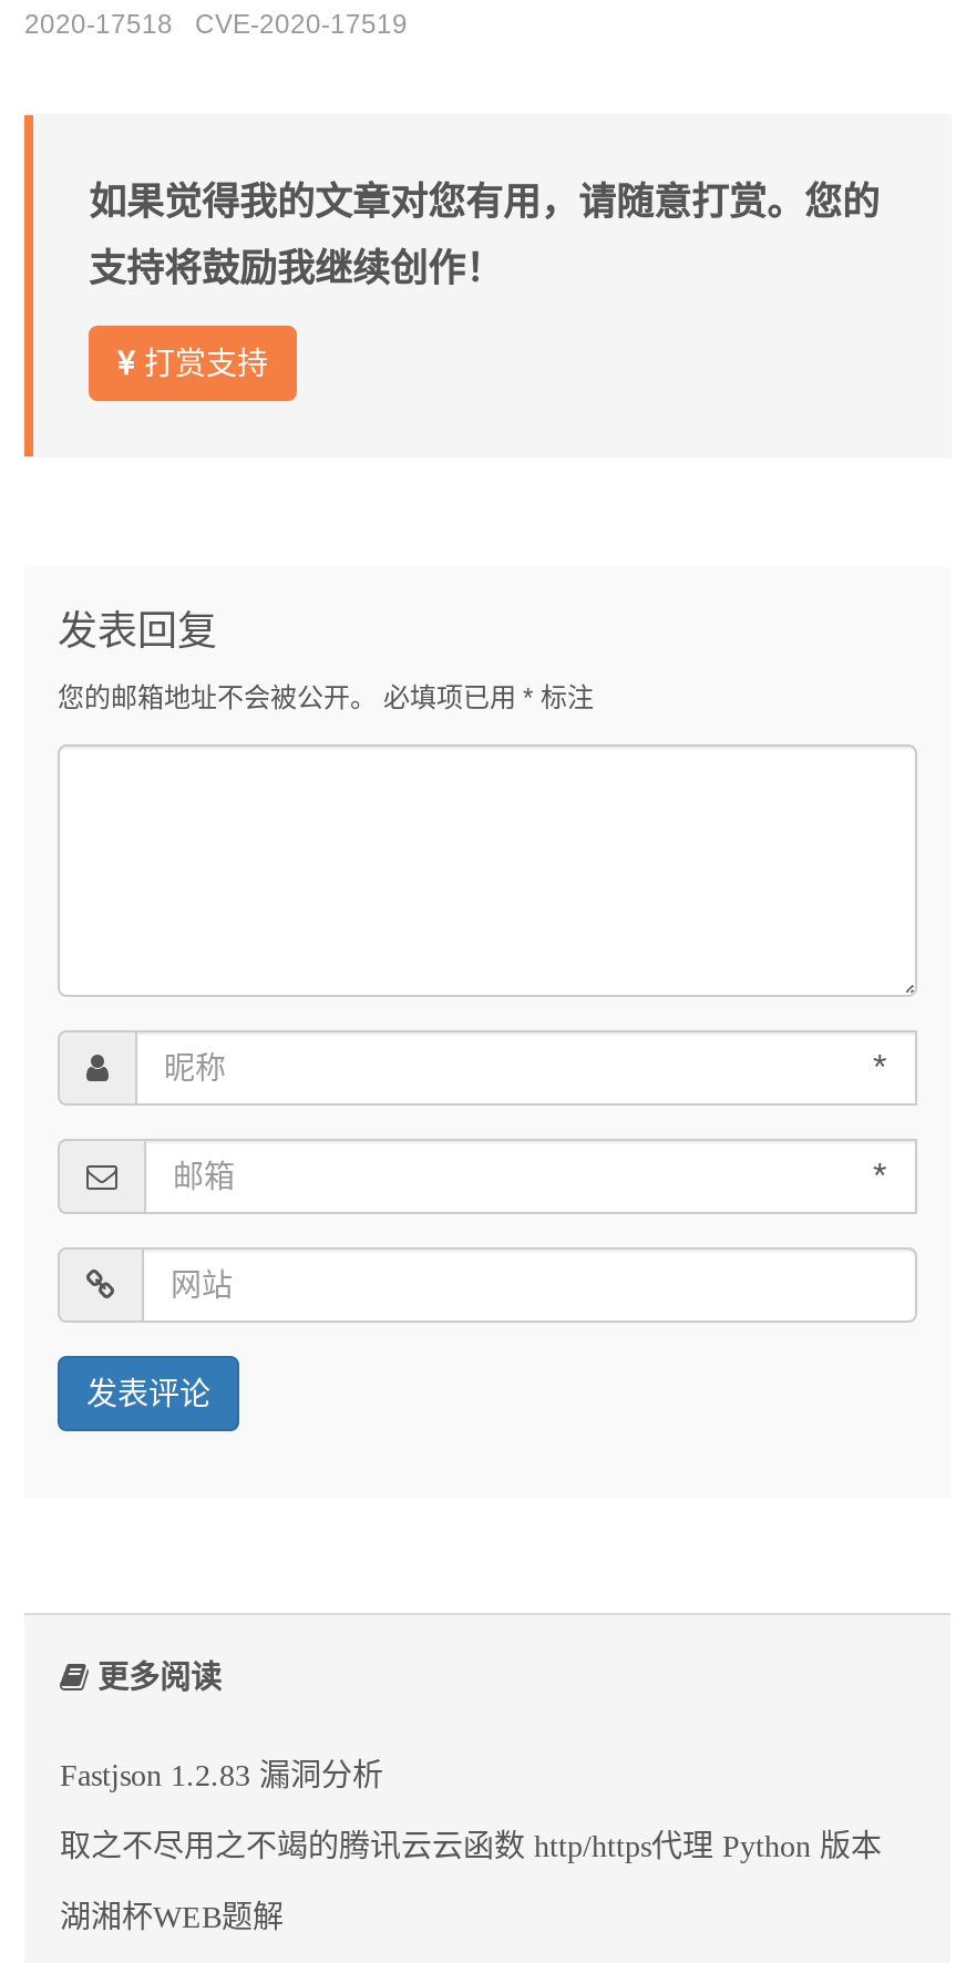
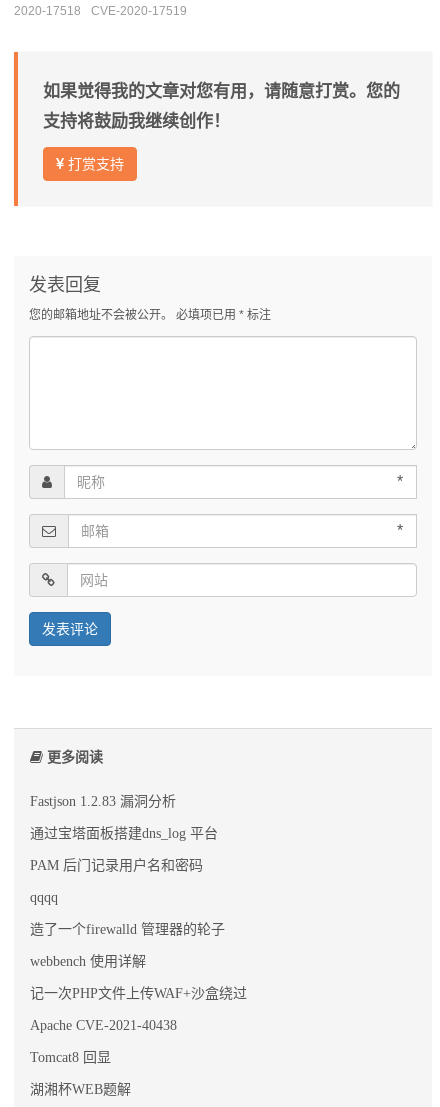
- 取之不尽用之不竭的腾讯云云函数 http/https代理 Python 版本
+ 通过宝塔面板搭建dns_log 平台
+ PAM 后门记录用户名和密码
+ qqqq
+ 造了一个firewalld 管理器的轮子
+ webbench 使用详解
+ 记一次PHP文件上传WAF+沙盒绕过
+ Apache CVE-2021-40438
+ Tomcat8 回显
